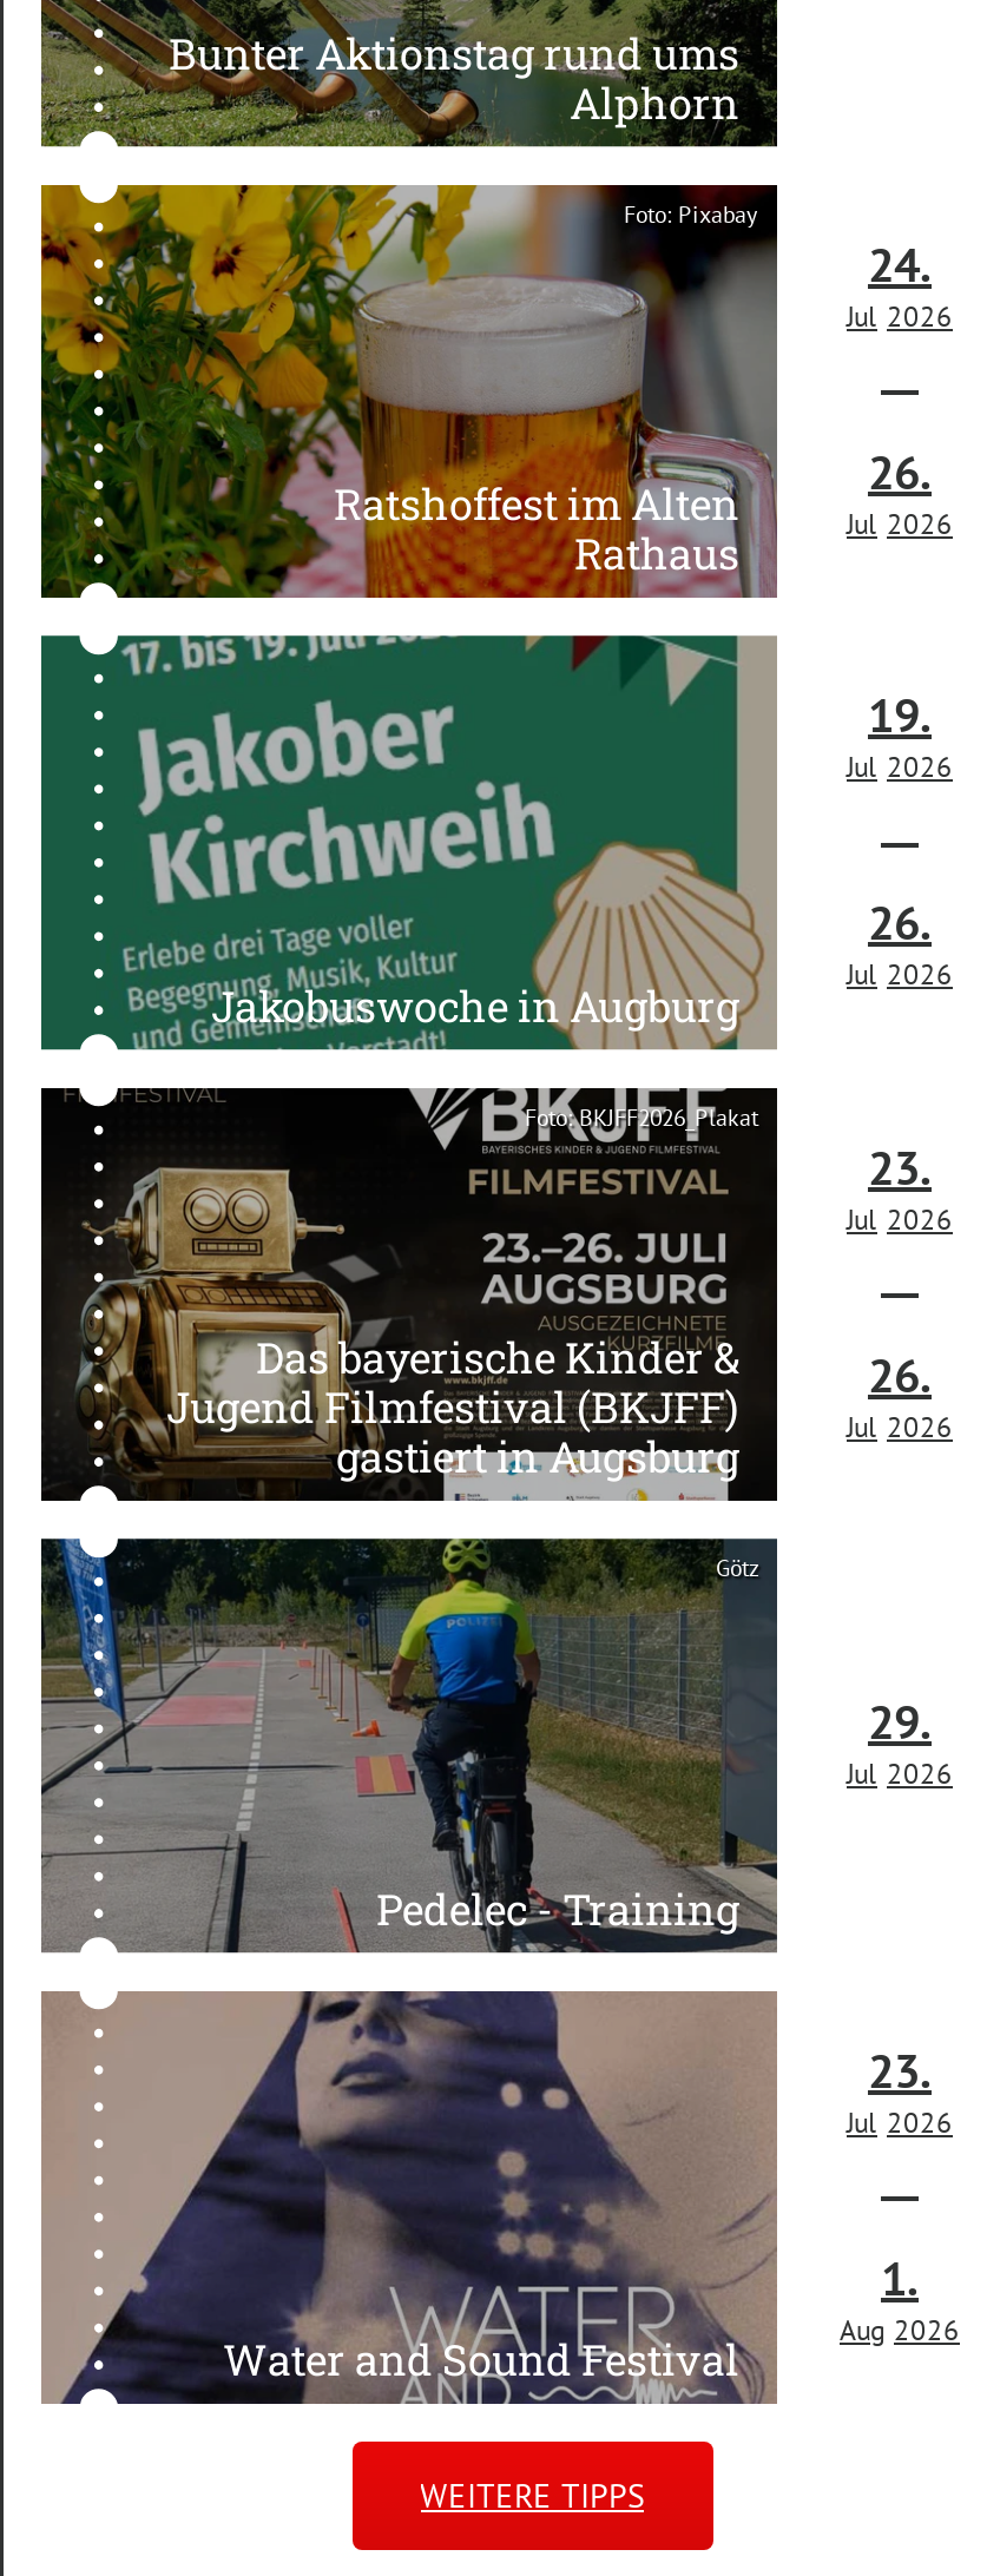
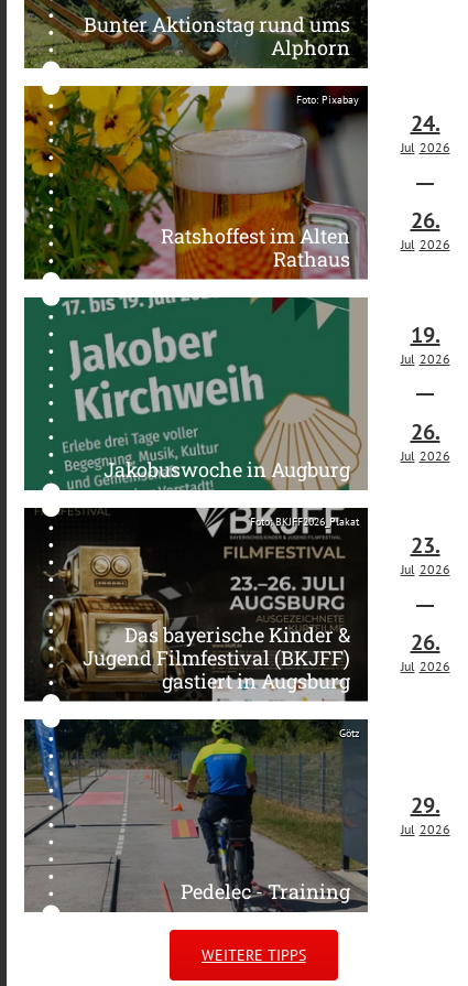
- [image]
- Water and Sound Festival

- 23.
- Jul 2026
- 1.
- Aug 2026
